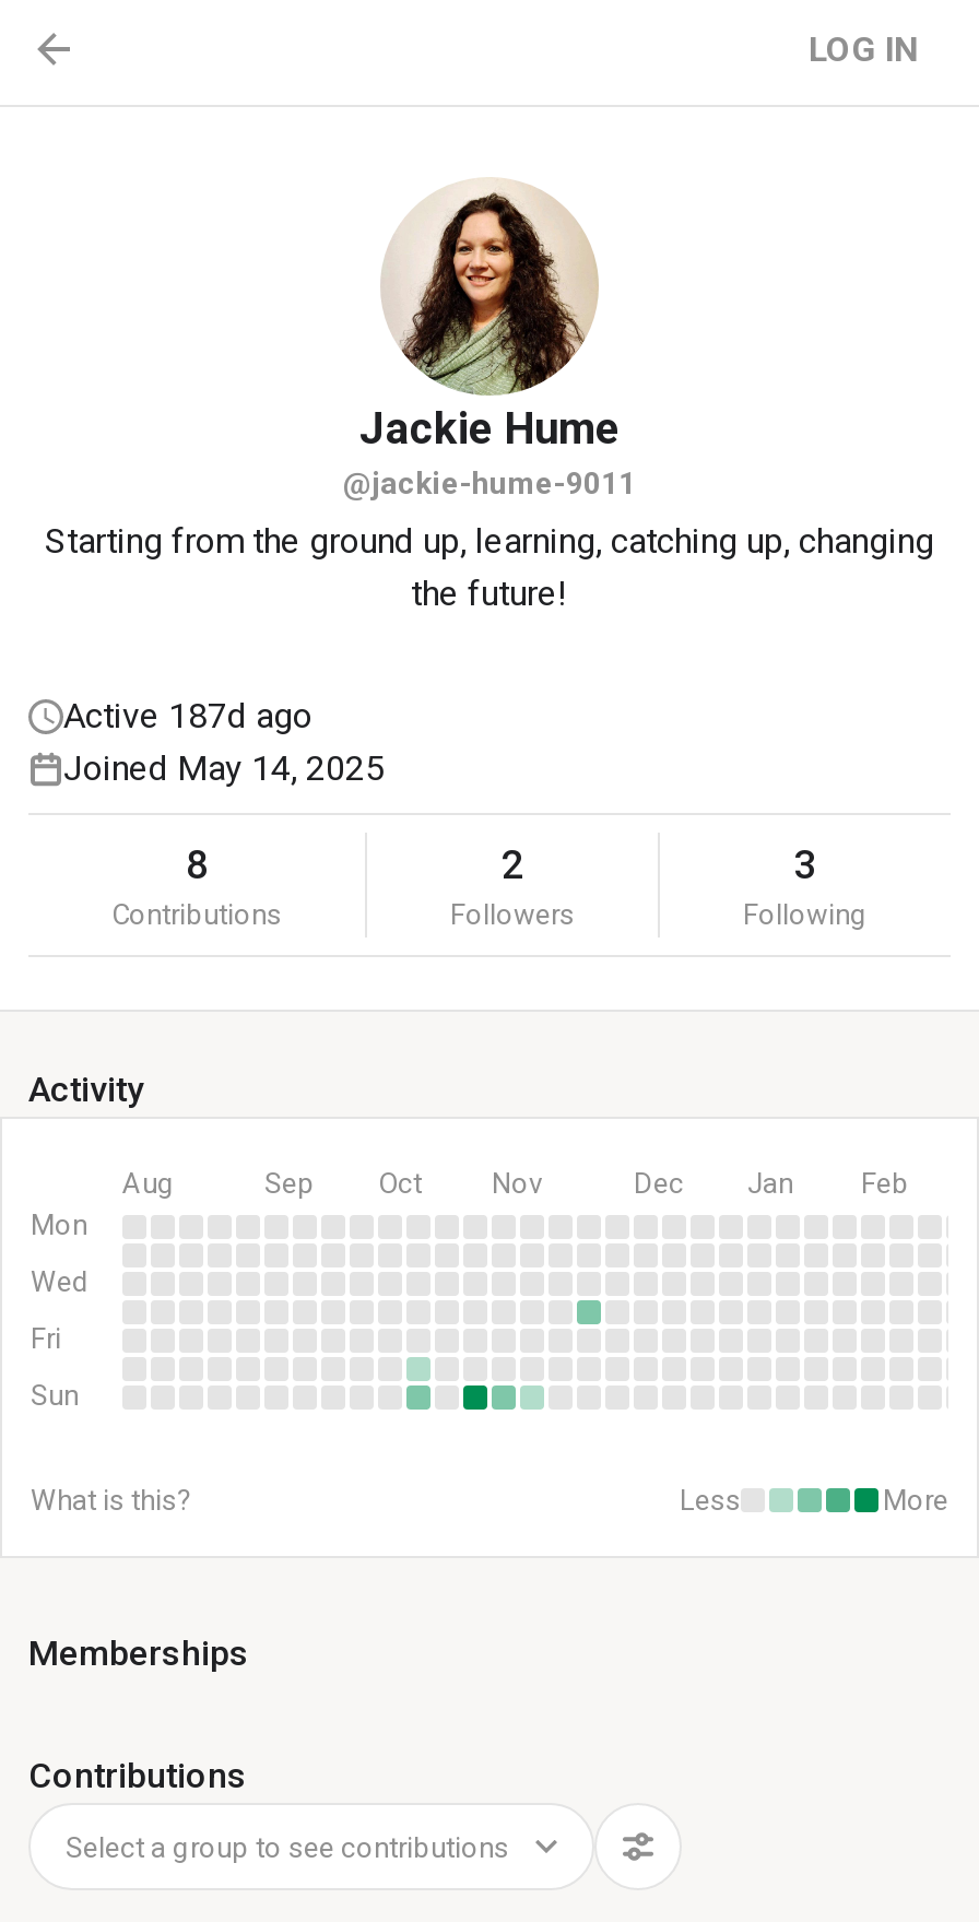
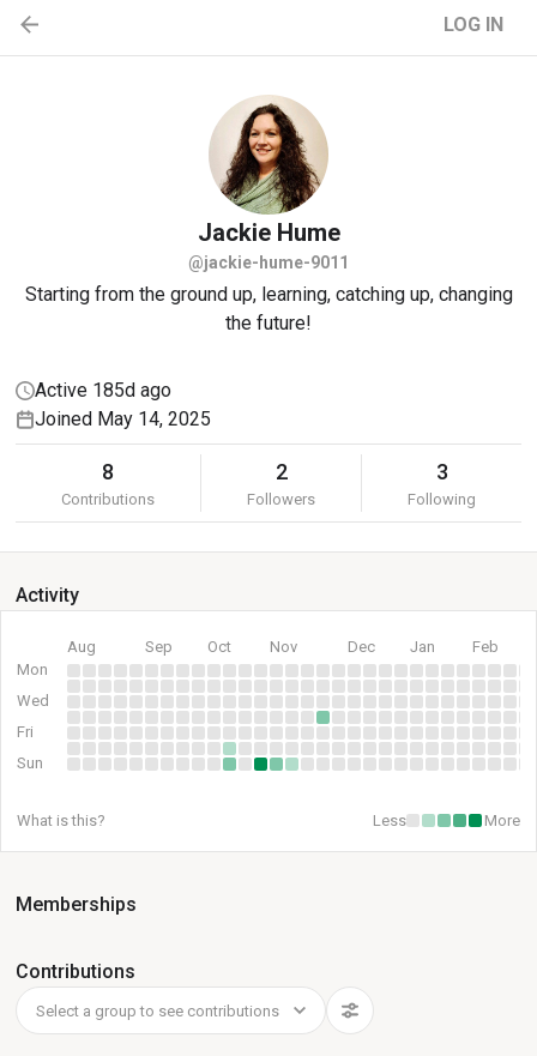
- Active 187d ago
+ Active 185d ago
